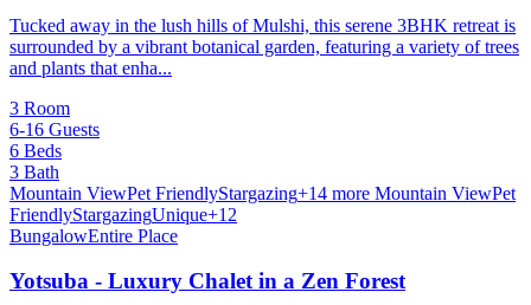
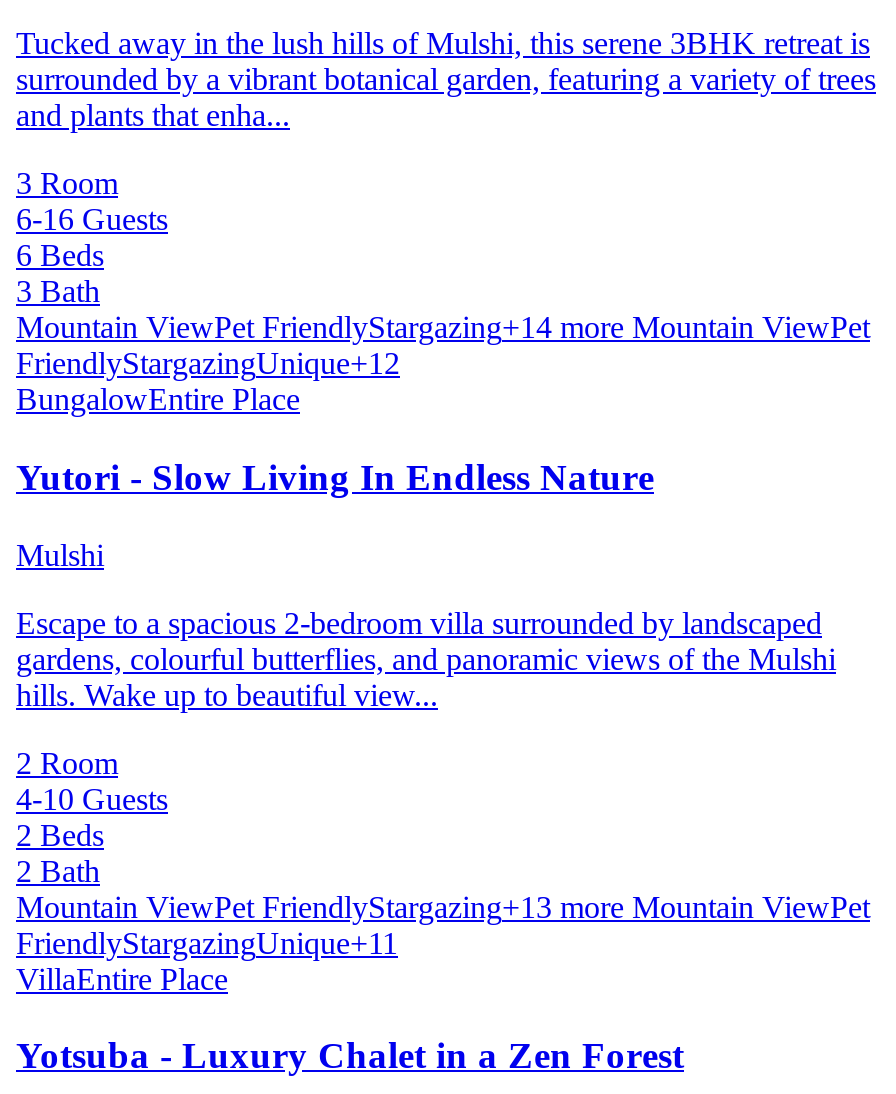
+ Yutori - Slow Living In Endless Nature
+ Mulshi
+ Escape to a spacious 2-bedroom villa surrounded by landscaped
+ gardens, colourful butterflies, and panoramic views of the Mulshi
+ hills. Wake up to beautiful view...
+ 2 Room
+ 4-10 Guests
+ 2 Beds
+ 2 Bath
+ Mountain ViewPet FriendlyStargazing+13 more Mountain ViewPet
+ FriendlyStargazingUnique+11
+ VillaEntire Place
